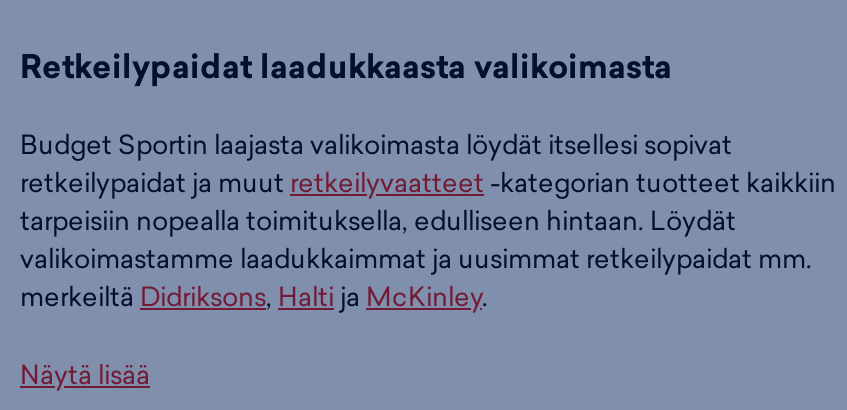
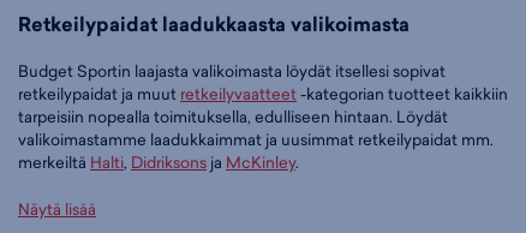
- merkeiltä Didriksons, Halti ja McKinley.
+ merkeiltä Halti, Didriksons ja McKinley.
